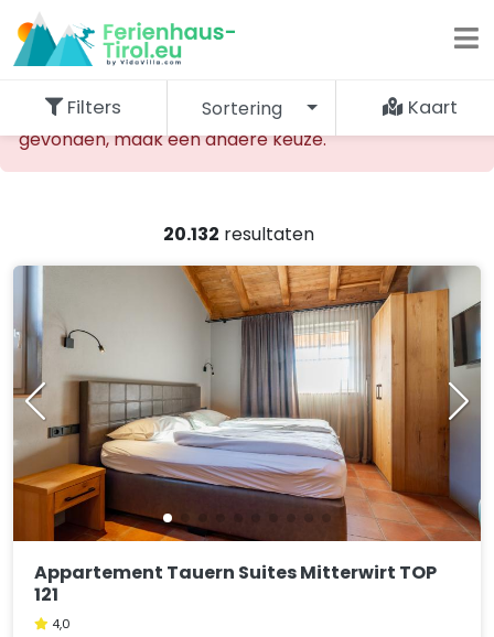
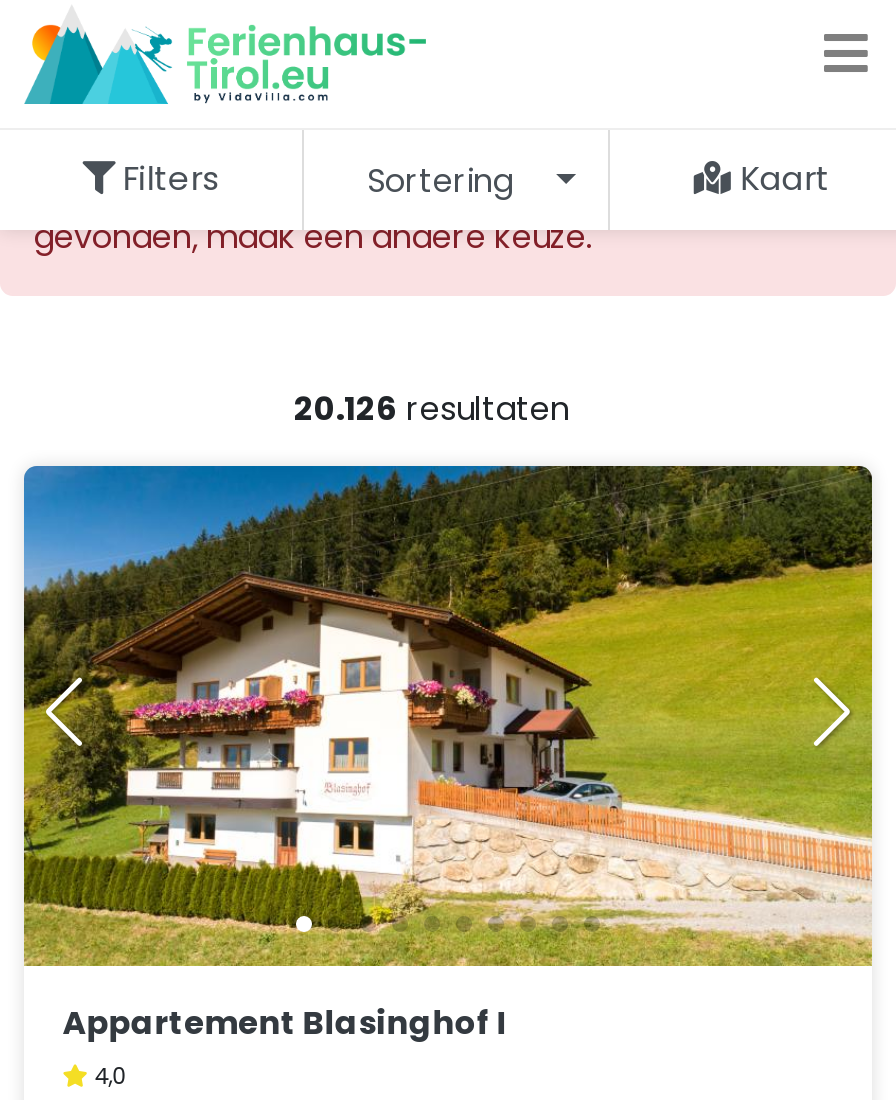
- 20.132 resultaten
+ 20.126 resultaten

- [image]
- Appartement Tauern Suites Mitterwirt TOP
- 121
+ [image]
+ Appartement Blasinghof I
